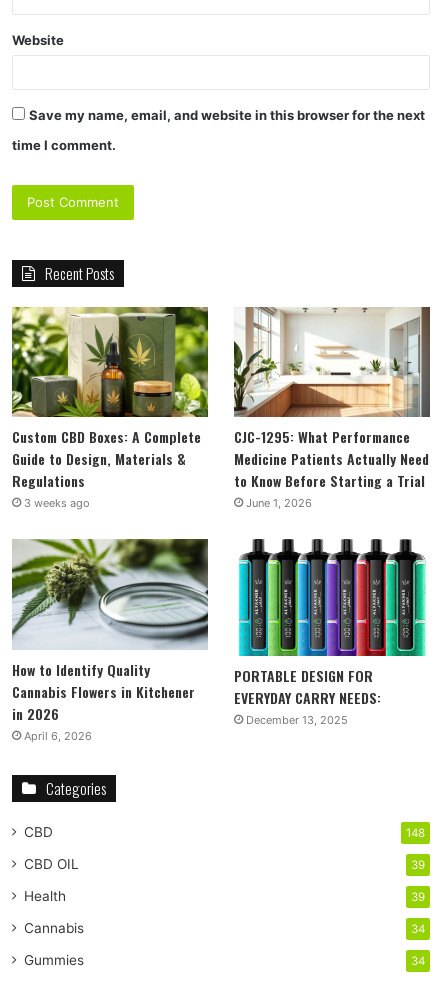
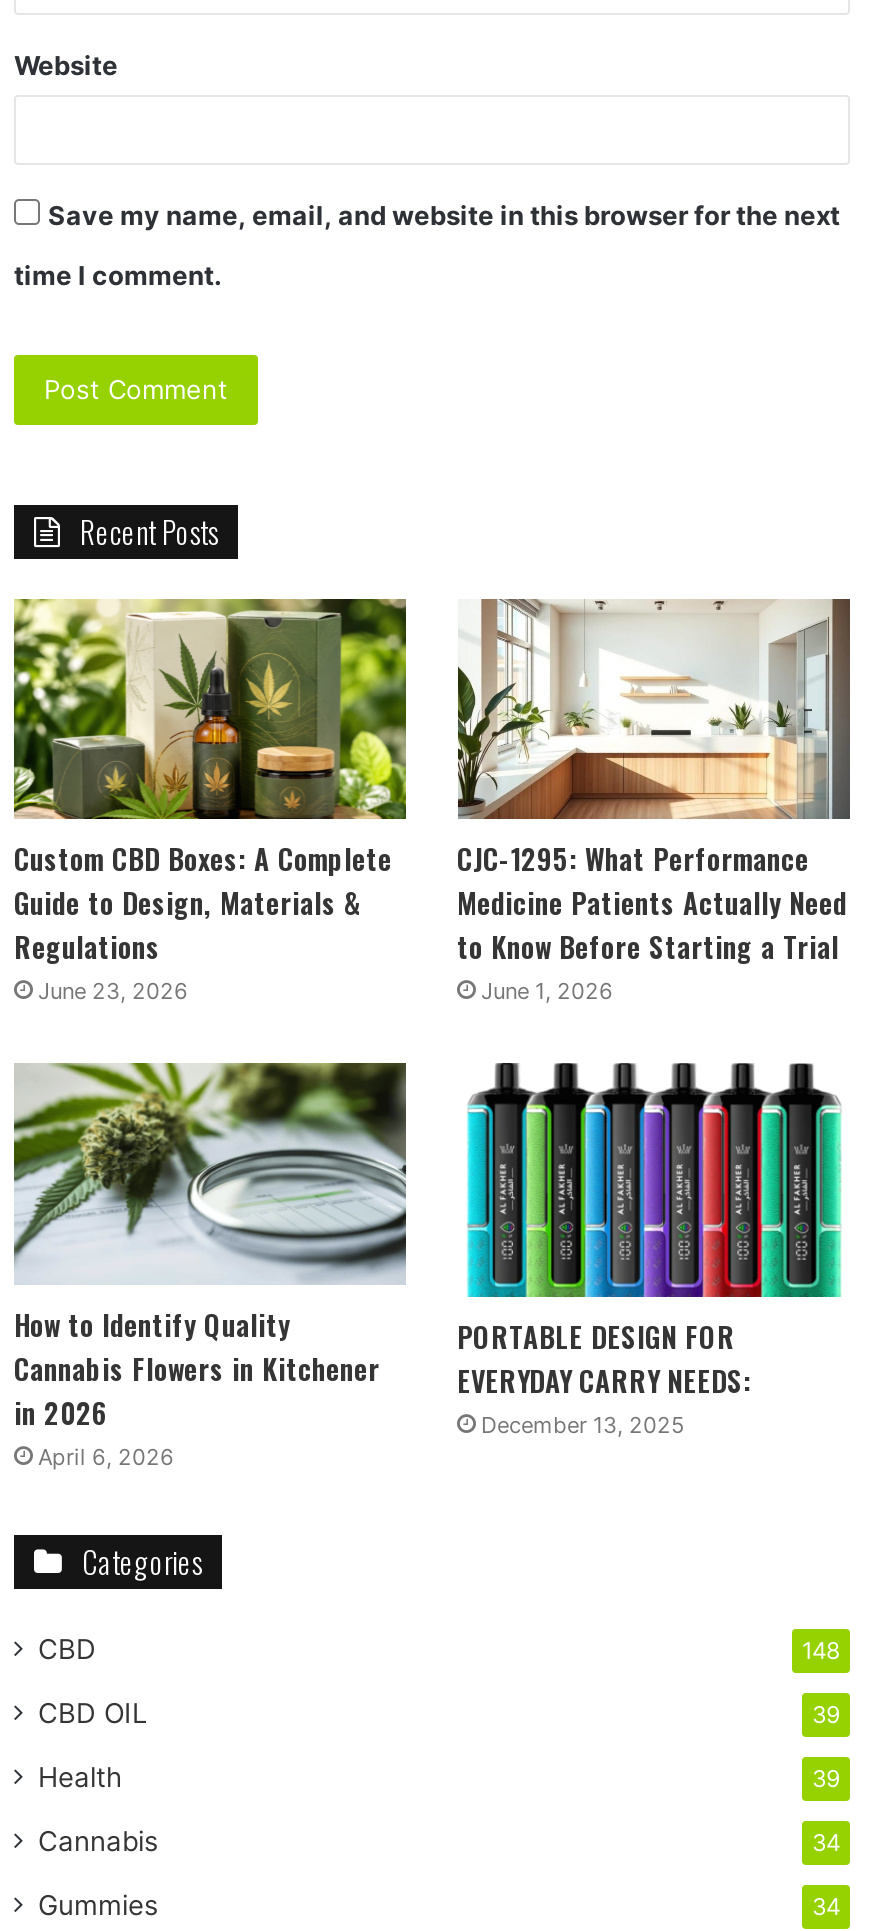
- 3 weeks ago
+ June 23, 2026
